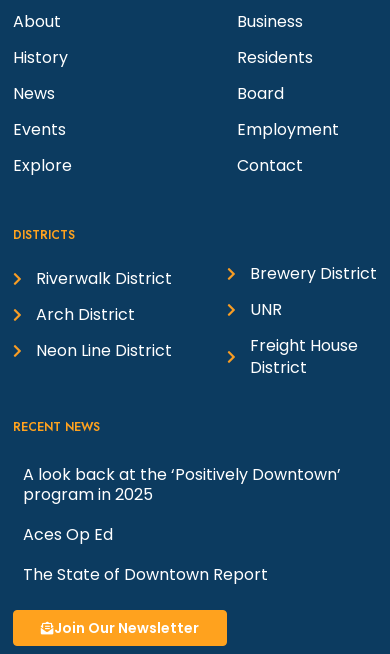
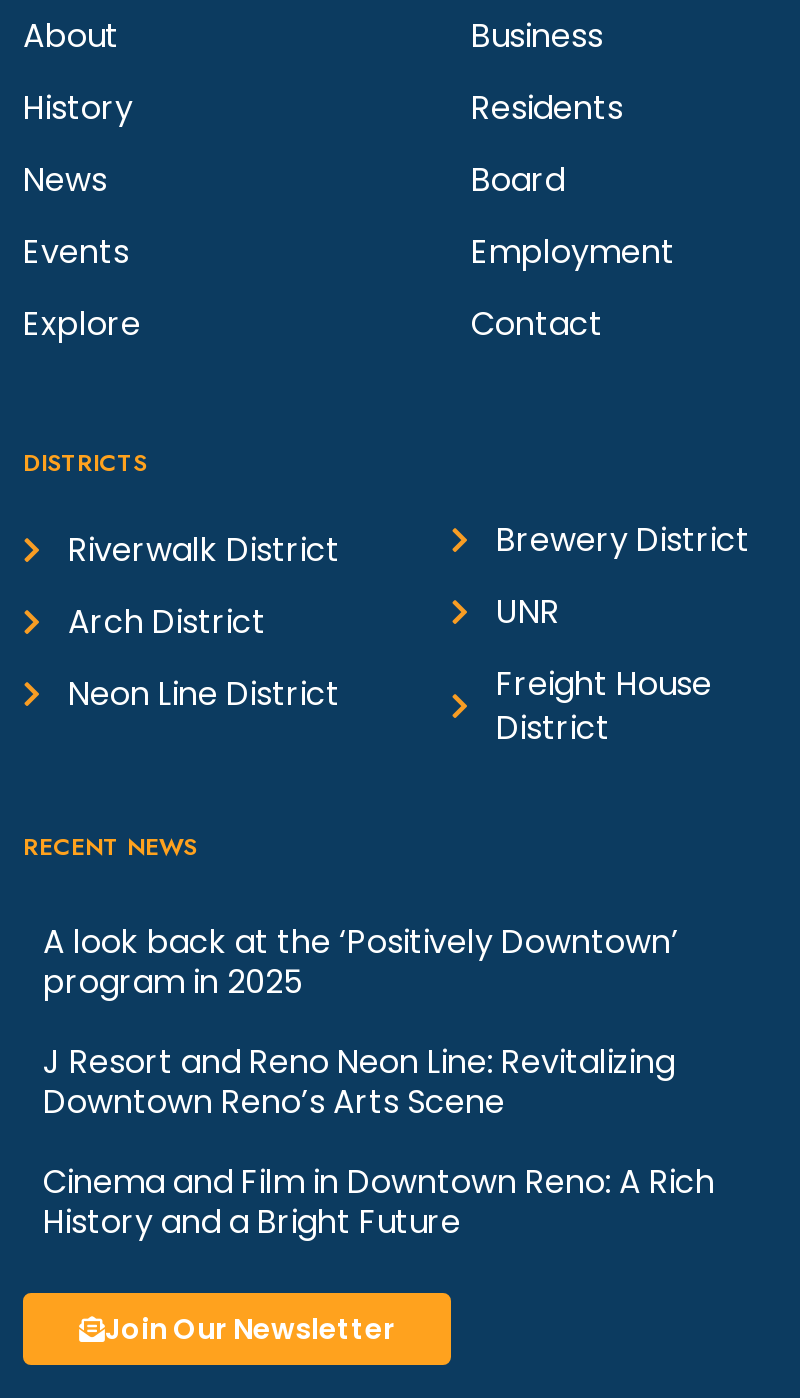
- Aces Op Ed
+ J Resort and Reno Neon Line: Revitalizing
+ Downtown Reno’s Arts Scene

- The State of Downtown Report
+ Cinema and Film in Downtown Reno: A Rich
+ History and a Bright Future
